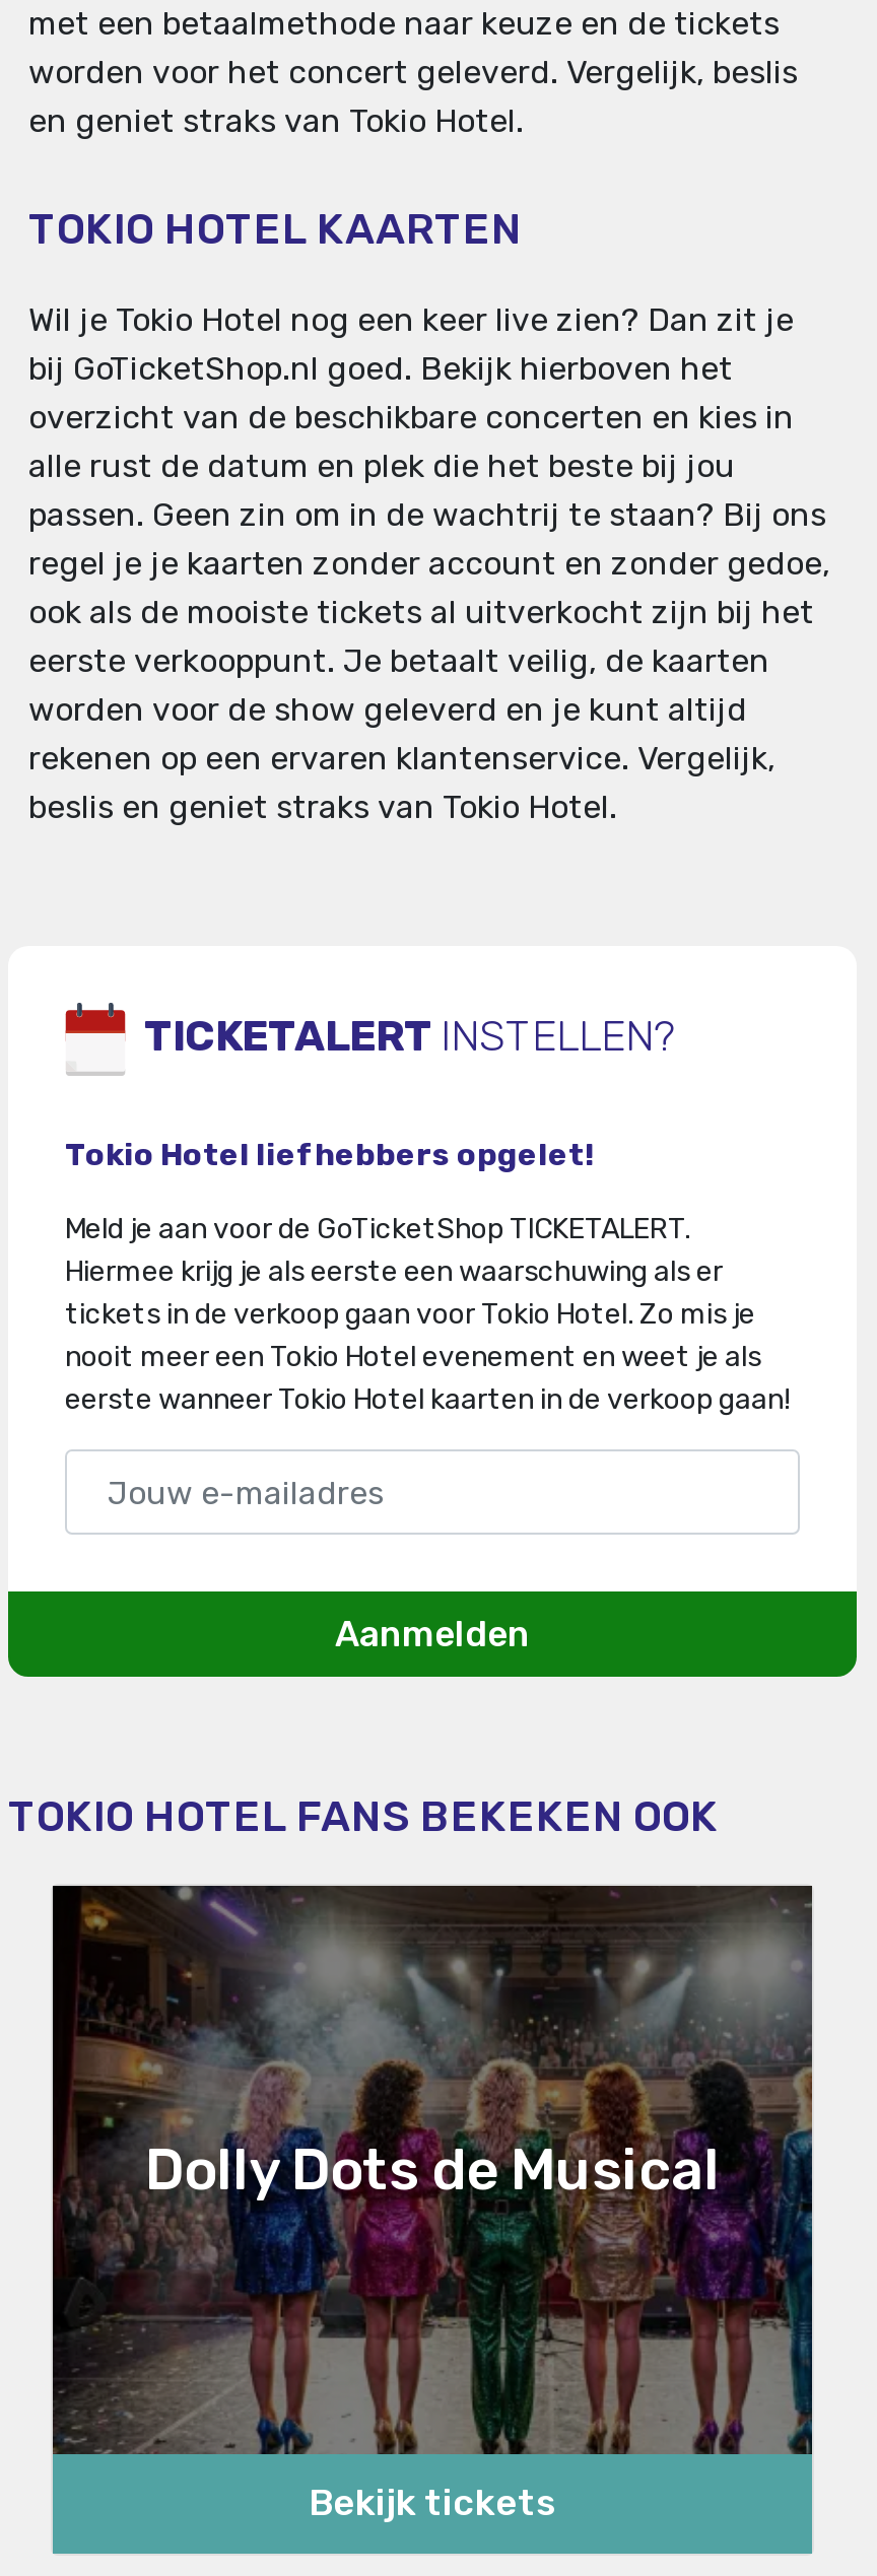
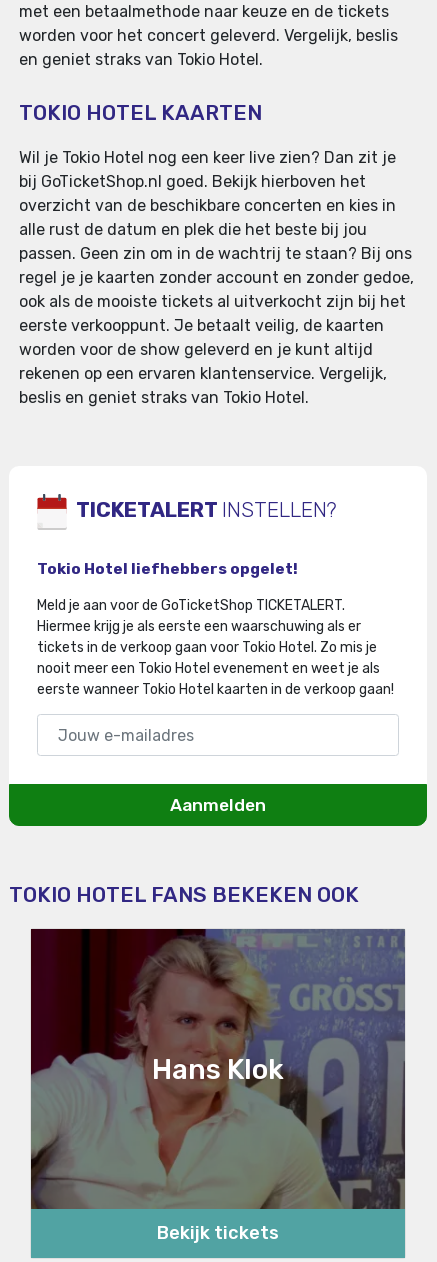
- [image]
- Dolly Dots de Musical
+ [image]
+ Hans Klok
